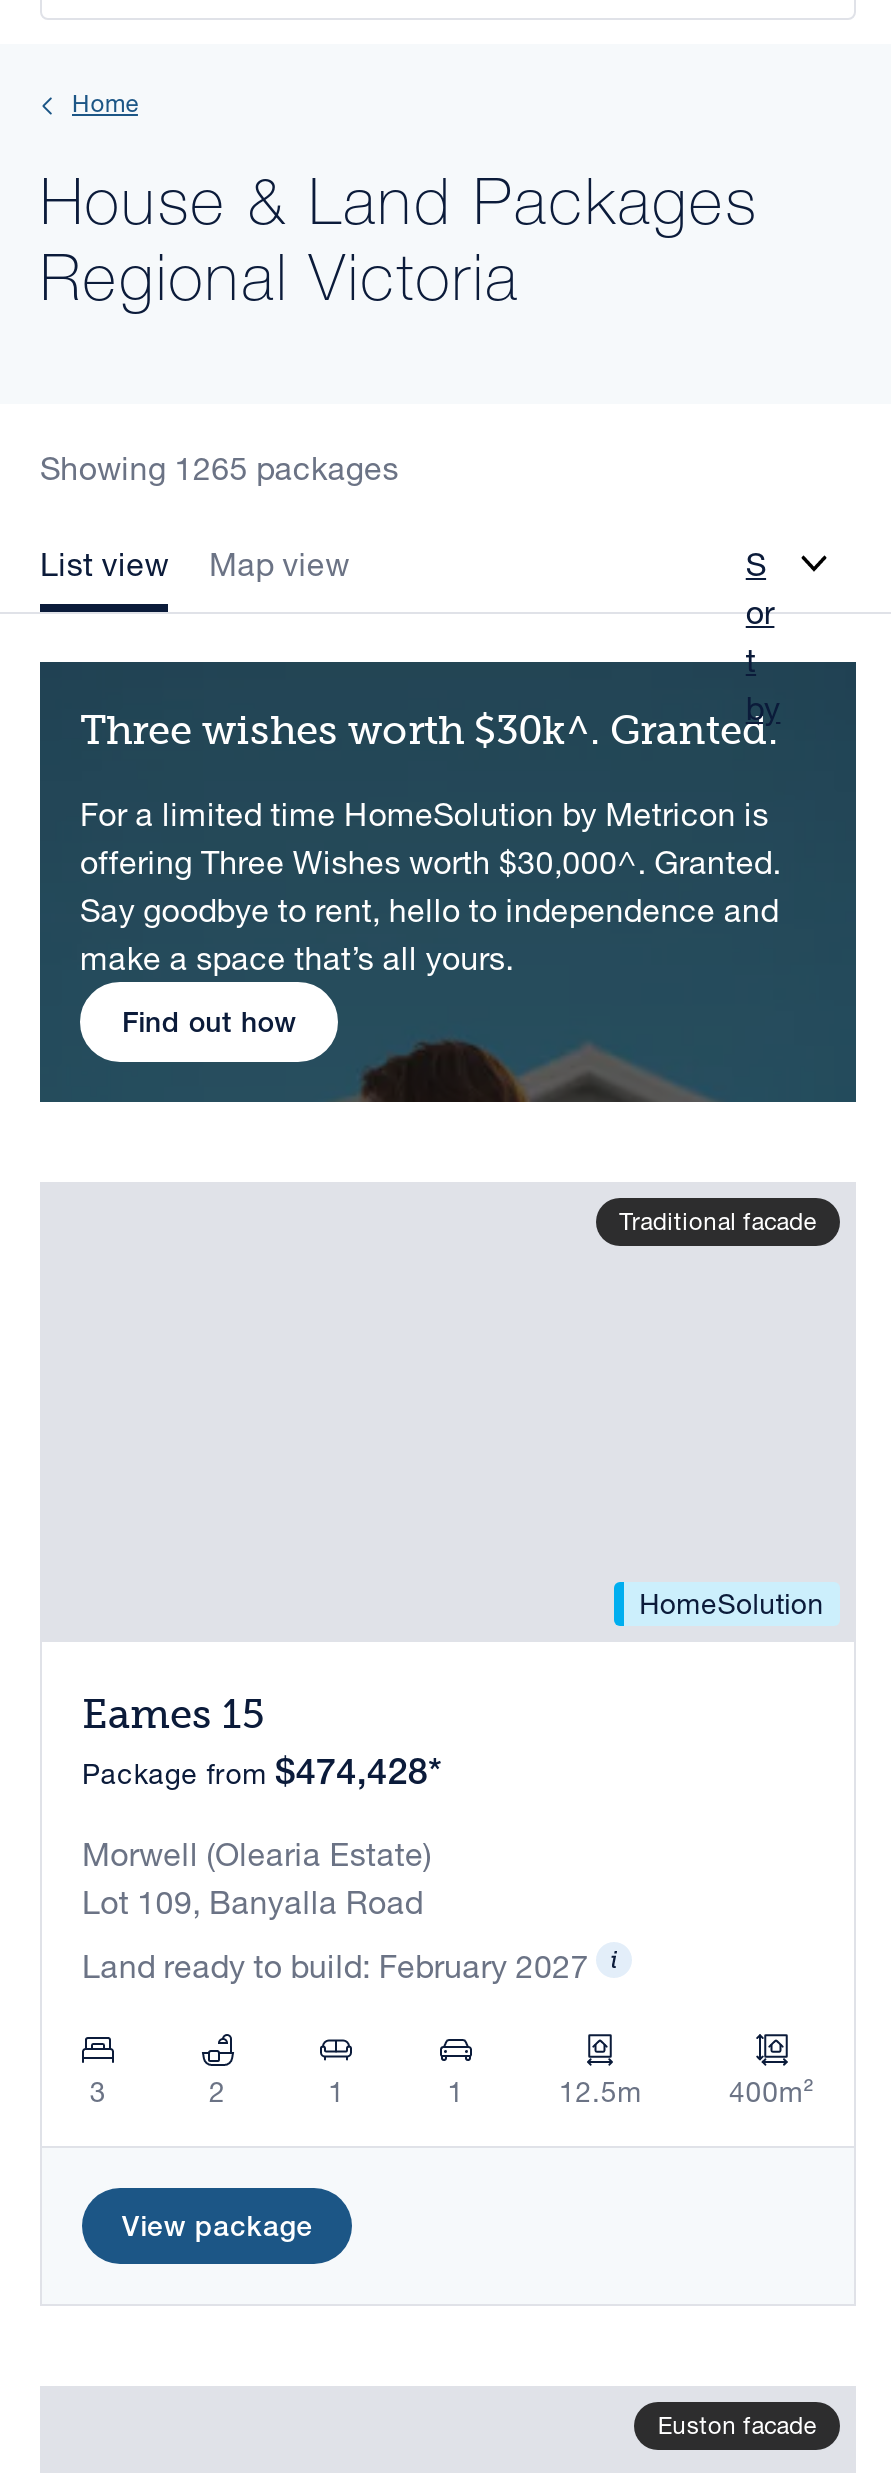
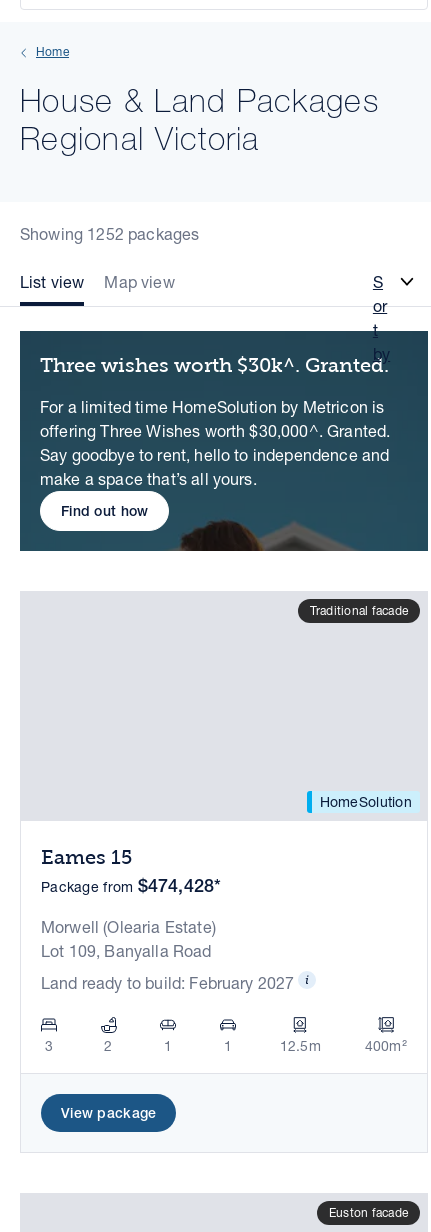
- Showing 1265 packages
+ Showing 1252 packages
